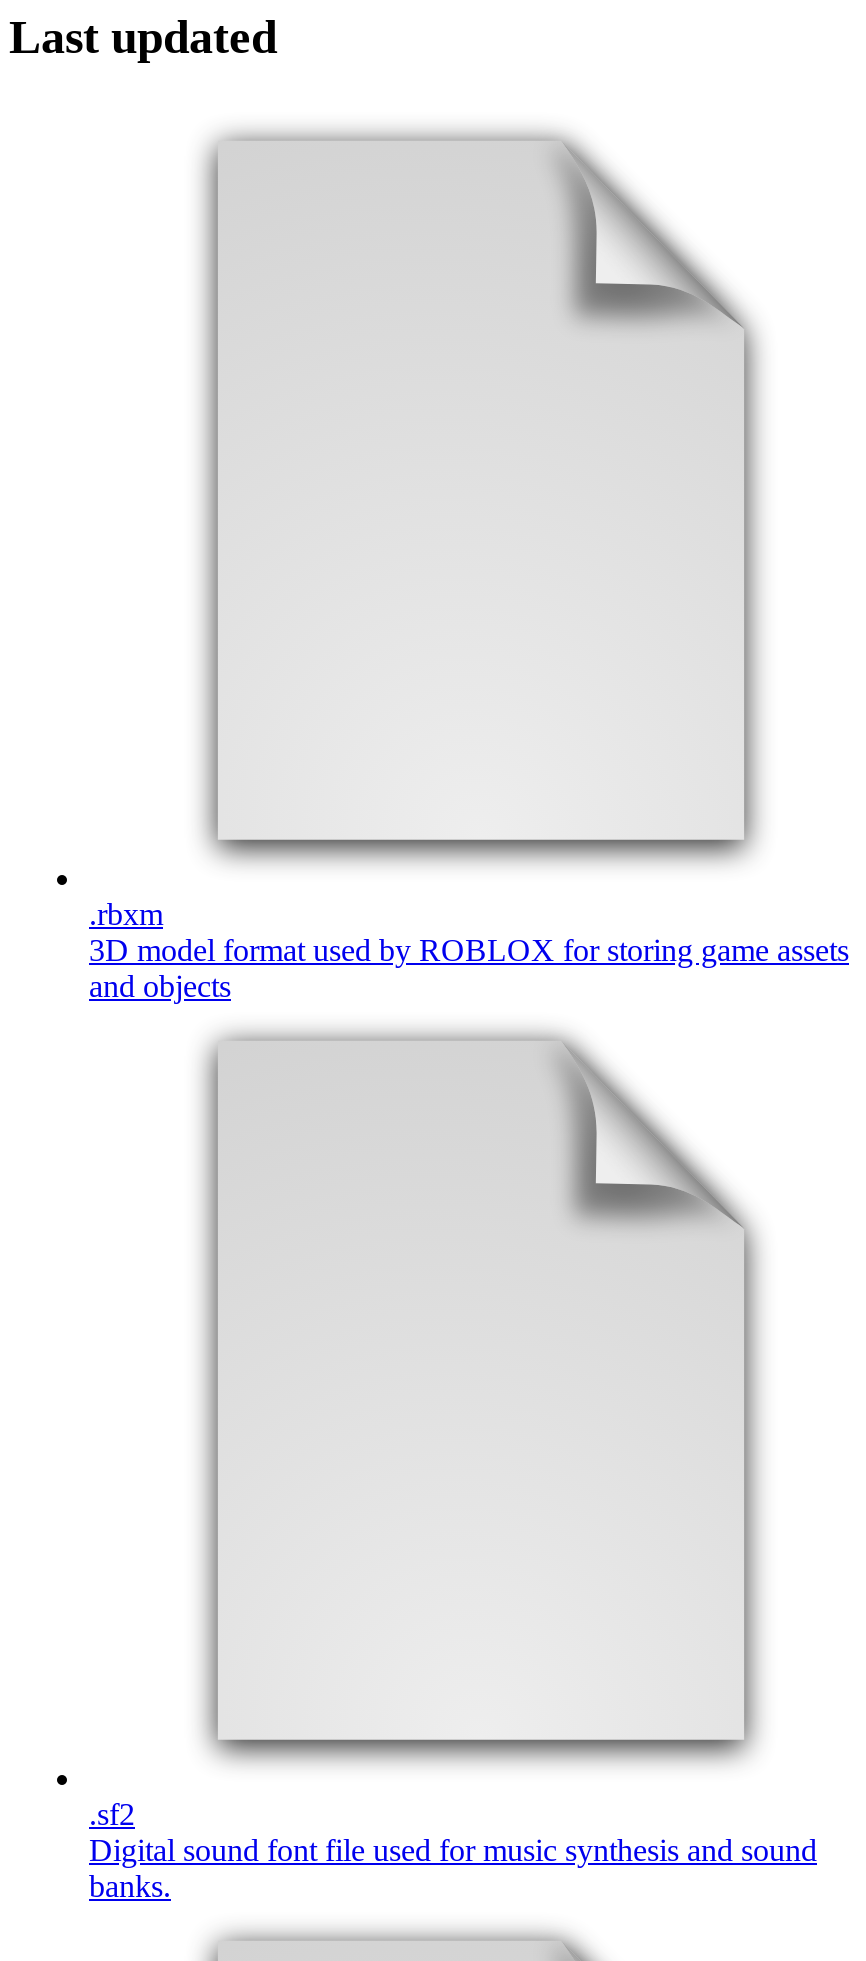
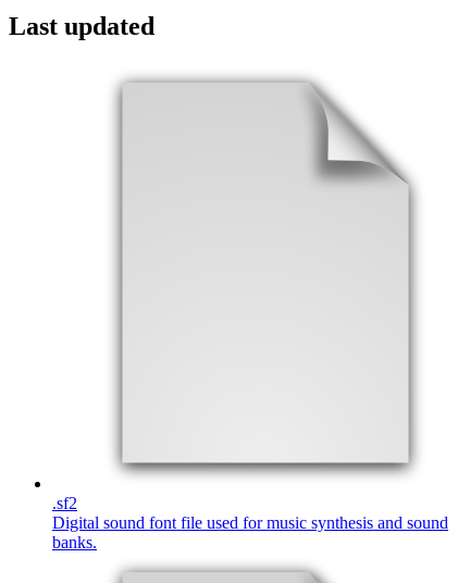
- .rbxm
- 3D model format used by ROBLOX for storing game assets
- and objects
